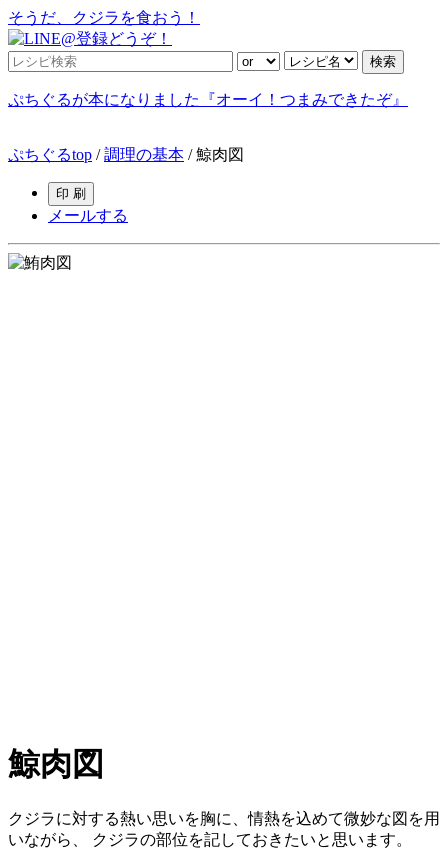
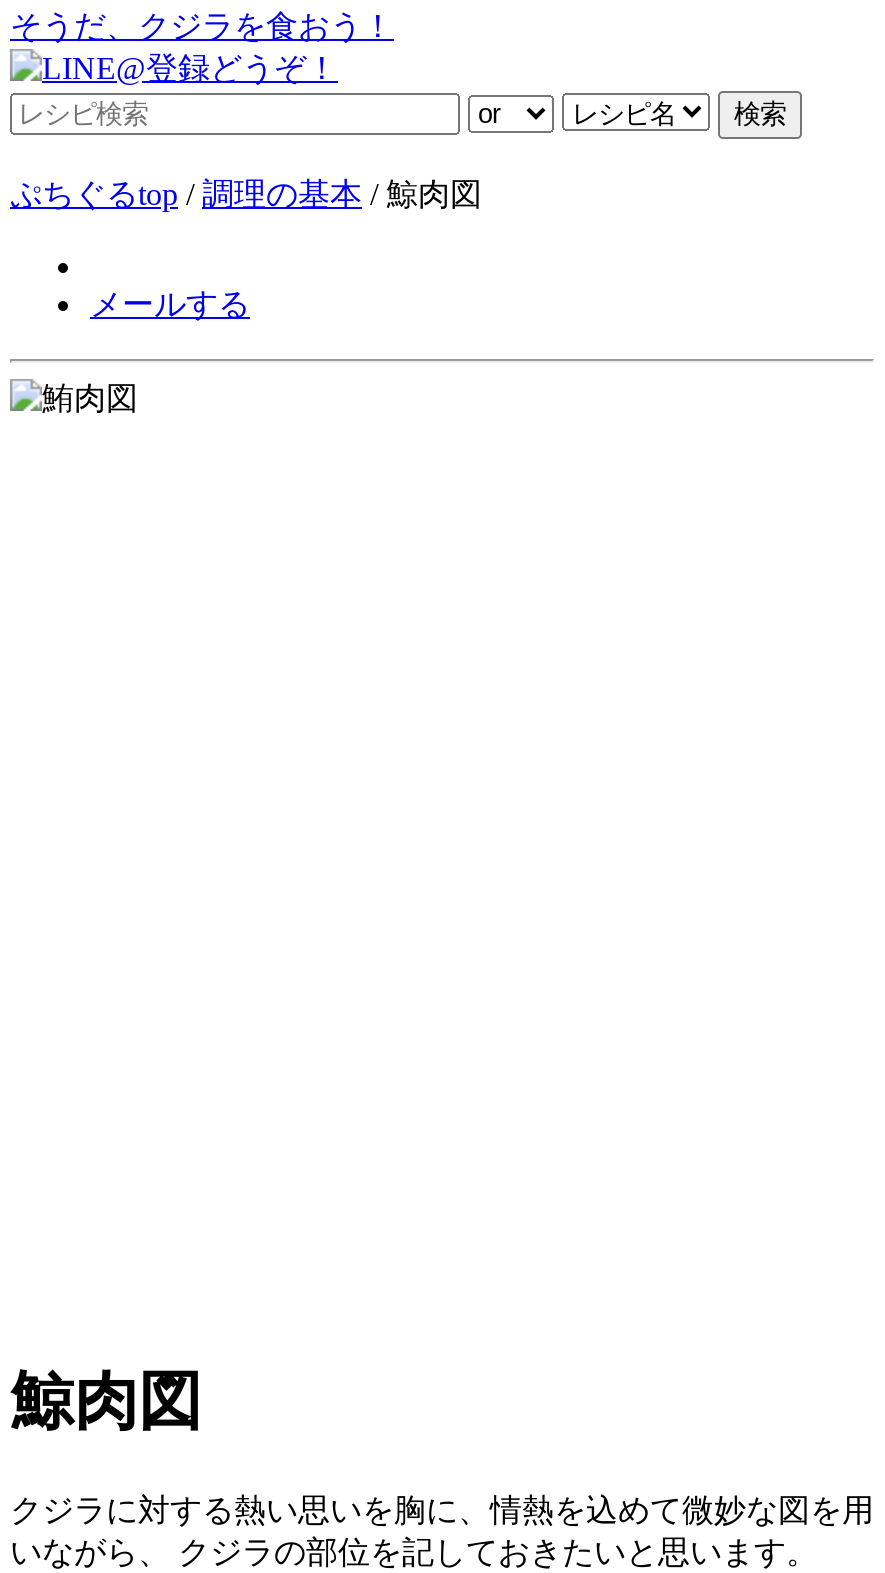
- ぷちぐるが本になりました『オーイ！つまみできたぞ』

- 印 刷
